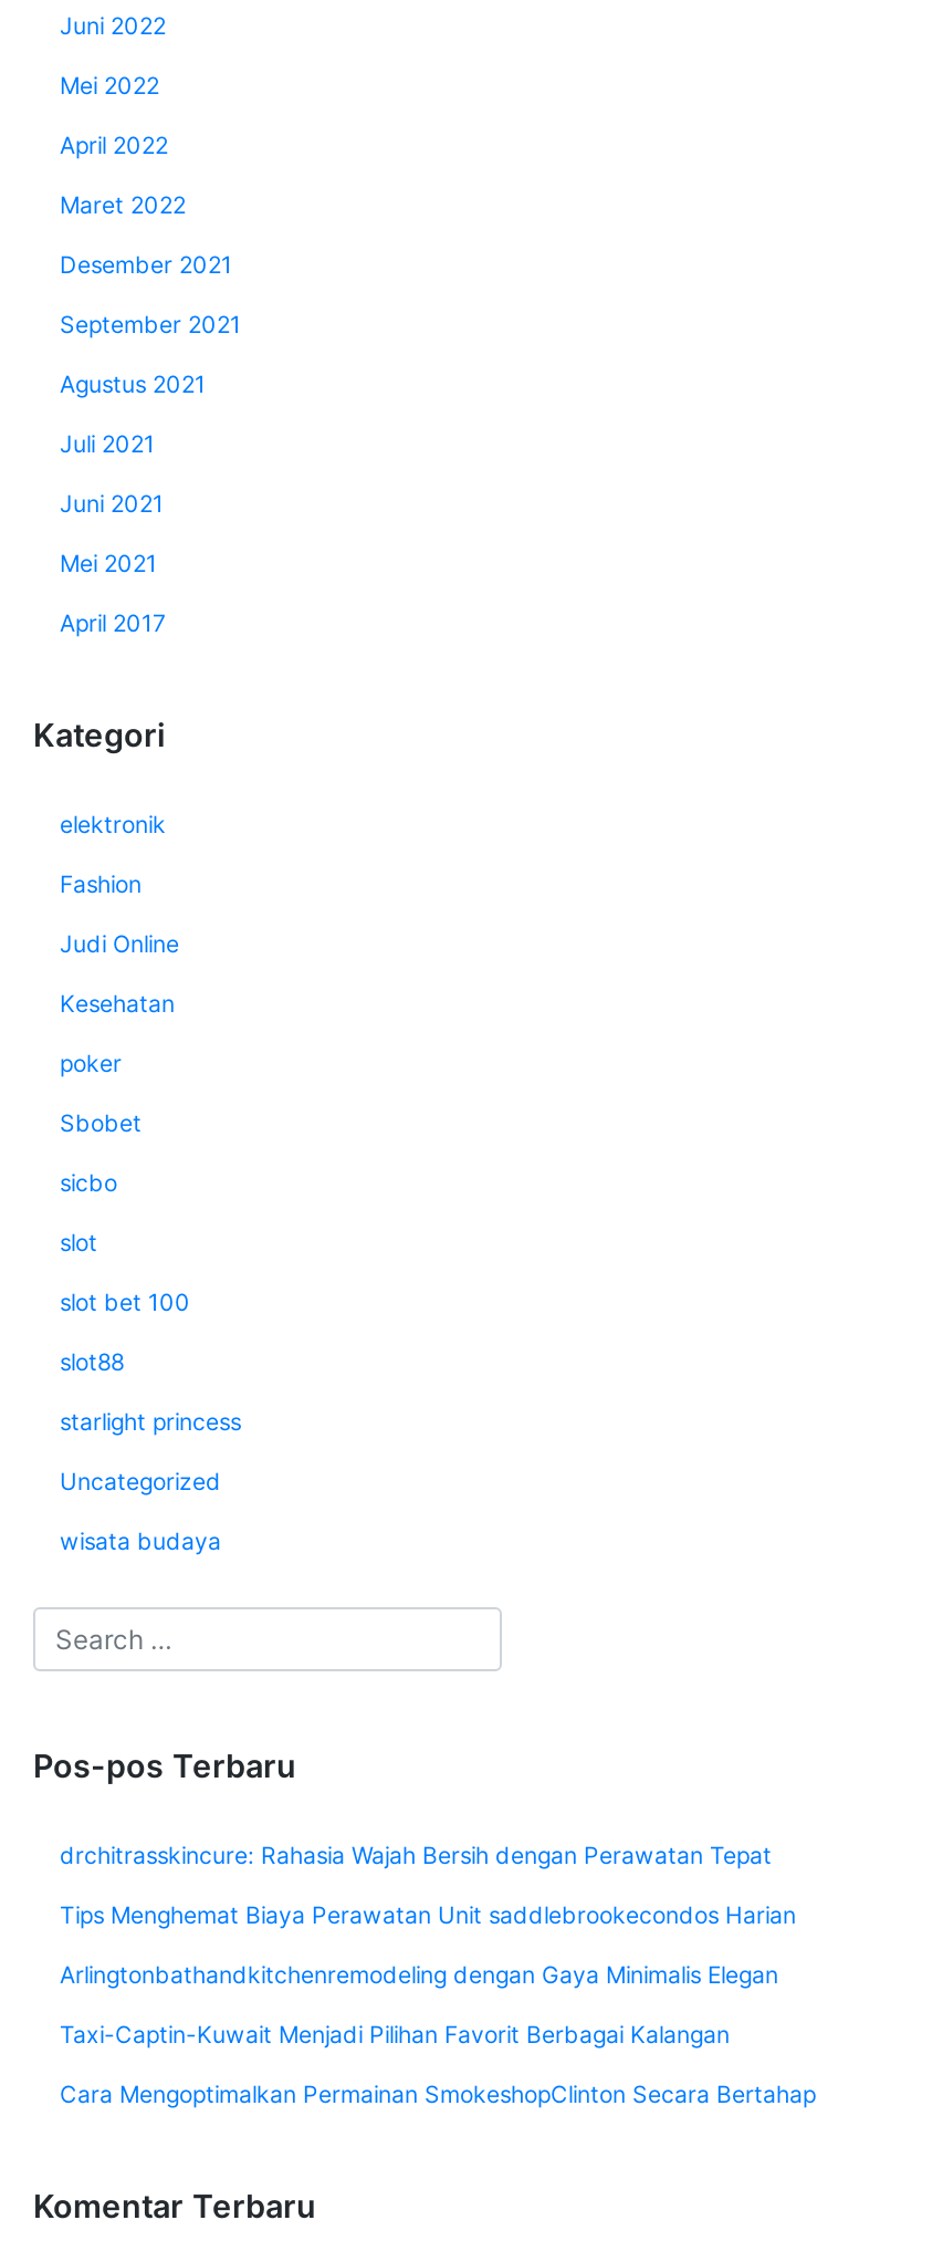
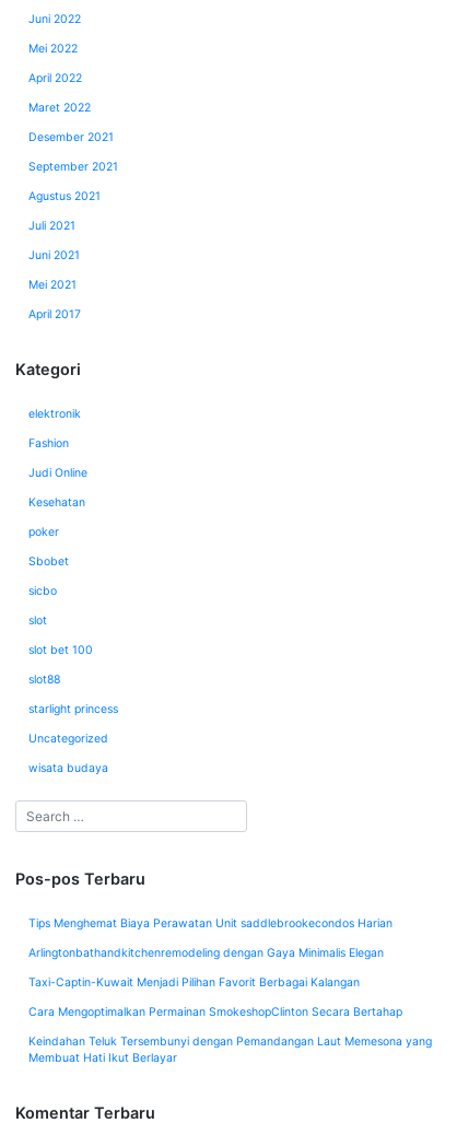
- drchitrasskincure: Rahasia Wajah Bersih dengan Perawatan Tepat

moved up: Tips Menghemat Biaya Perawatan Unit saddlebrookecondos Harian | Arlingtonbathandkitchenremodeling dengan Gaya Minimalis Elegan | Taxi-Captin-Kuwait Menjadi Pilihan Favorit Berbagai Kalangan | Cara Mengoptimalkan Permainan SmokeshopClinton Secara Bertahap

+ Keindahan Teluk Tersembunyi dengan Pemandangan Laut Memesona yang
+ Membuat Hati Ikut Berlayar
